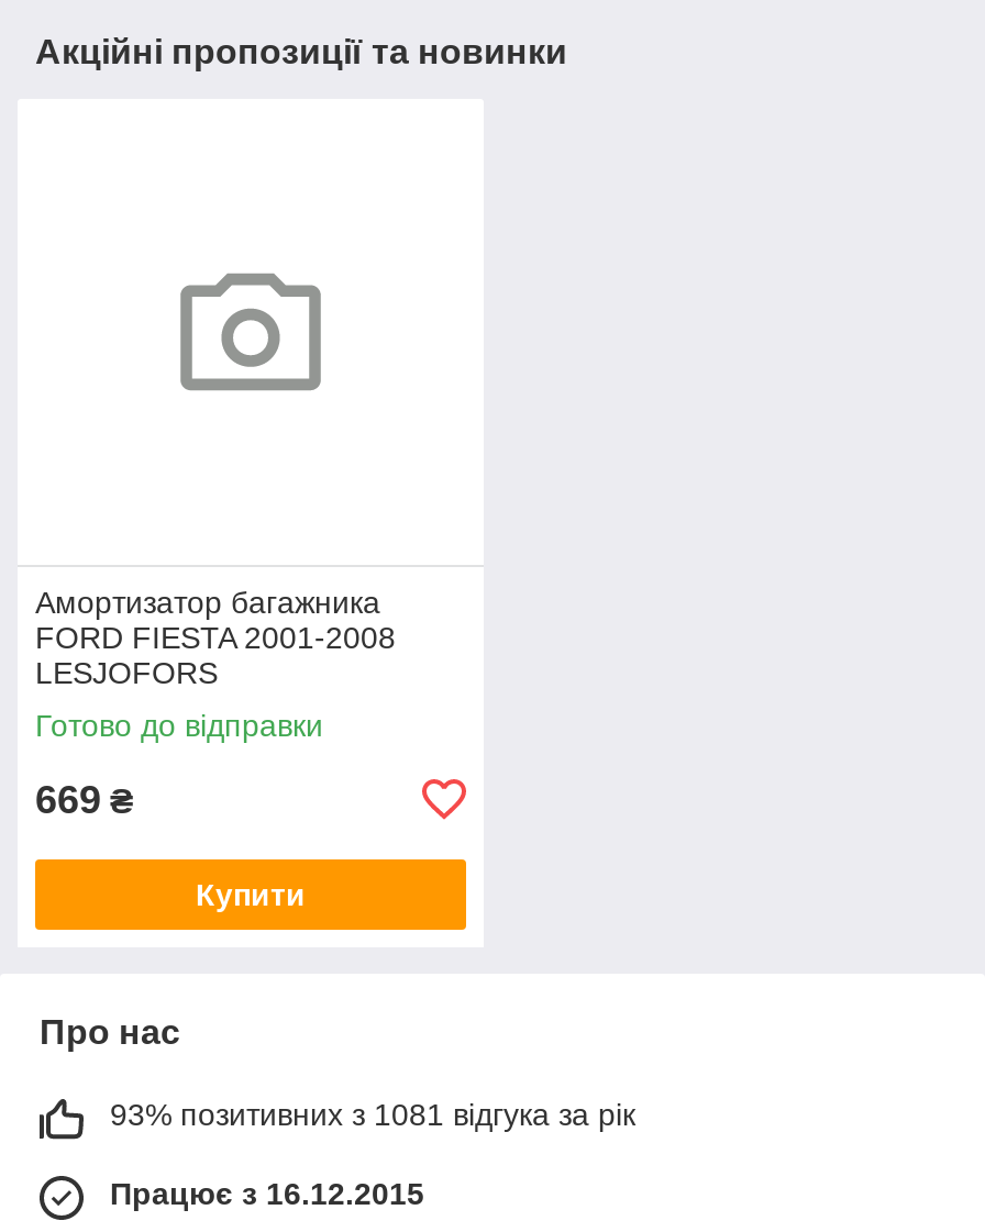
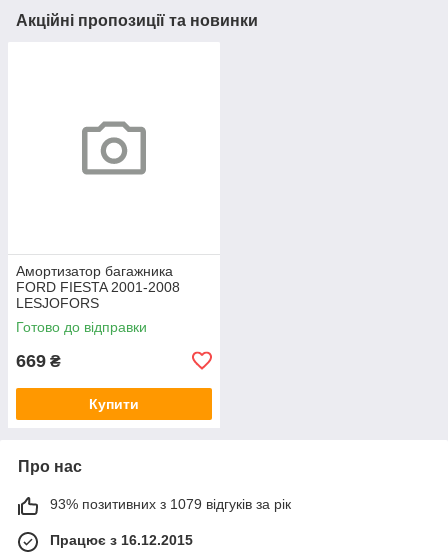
- 93% позитивних з 1081 відгука за рік
+ 93% позитивних з 1079 відгуків за рік
